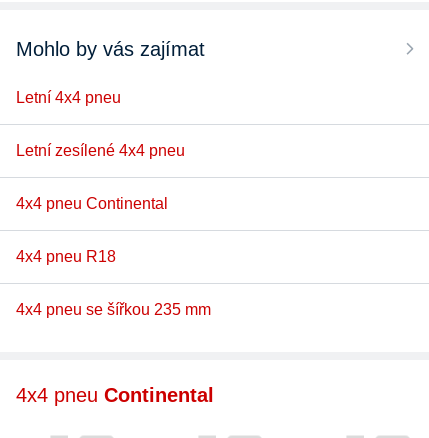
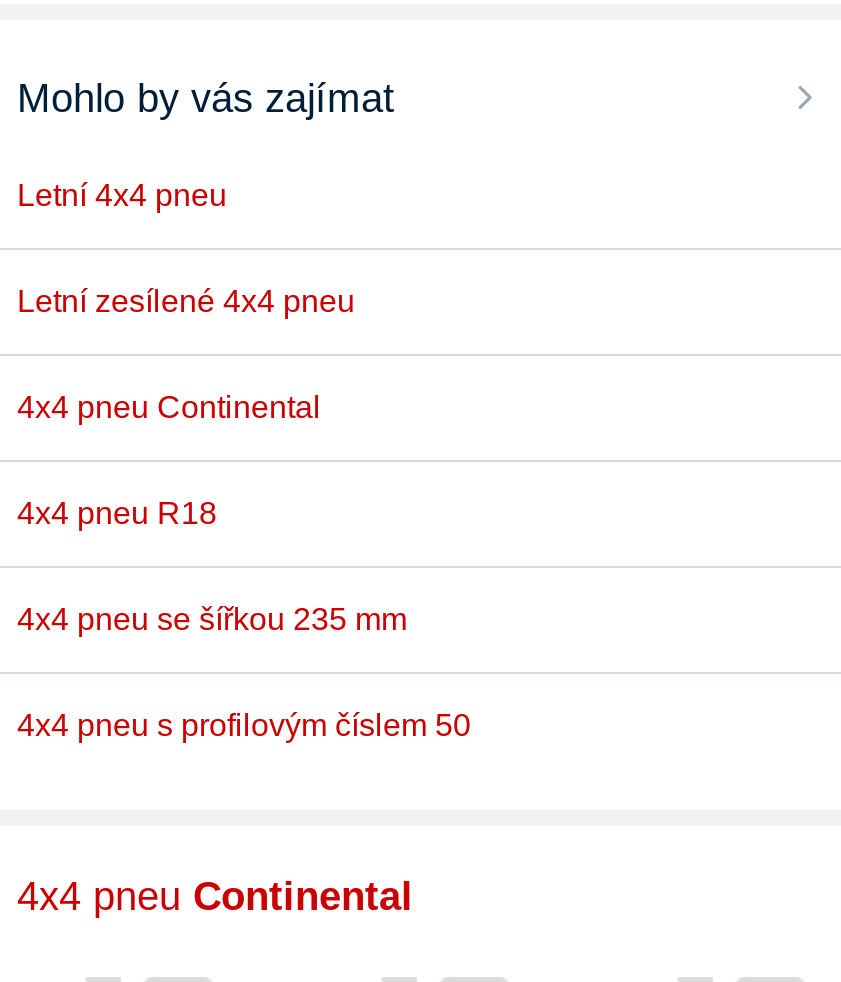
+ 4x4 pneu s profilovým číslem 50
